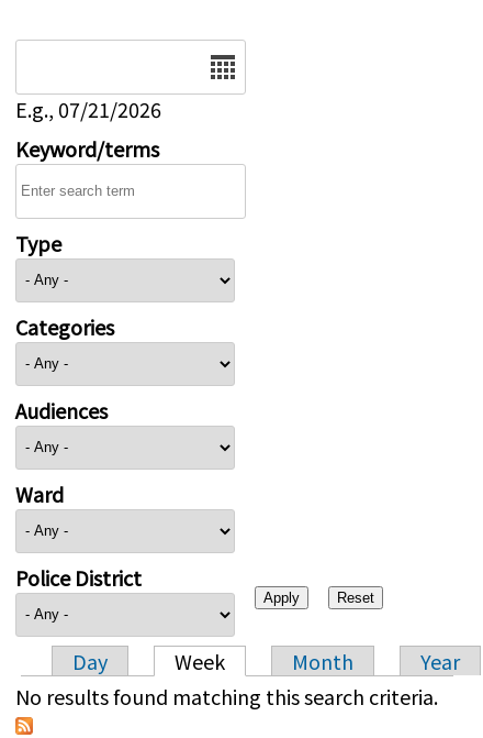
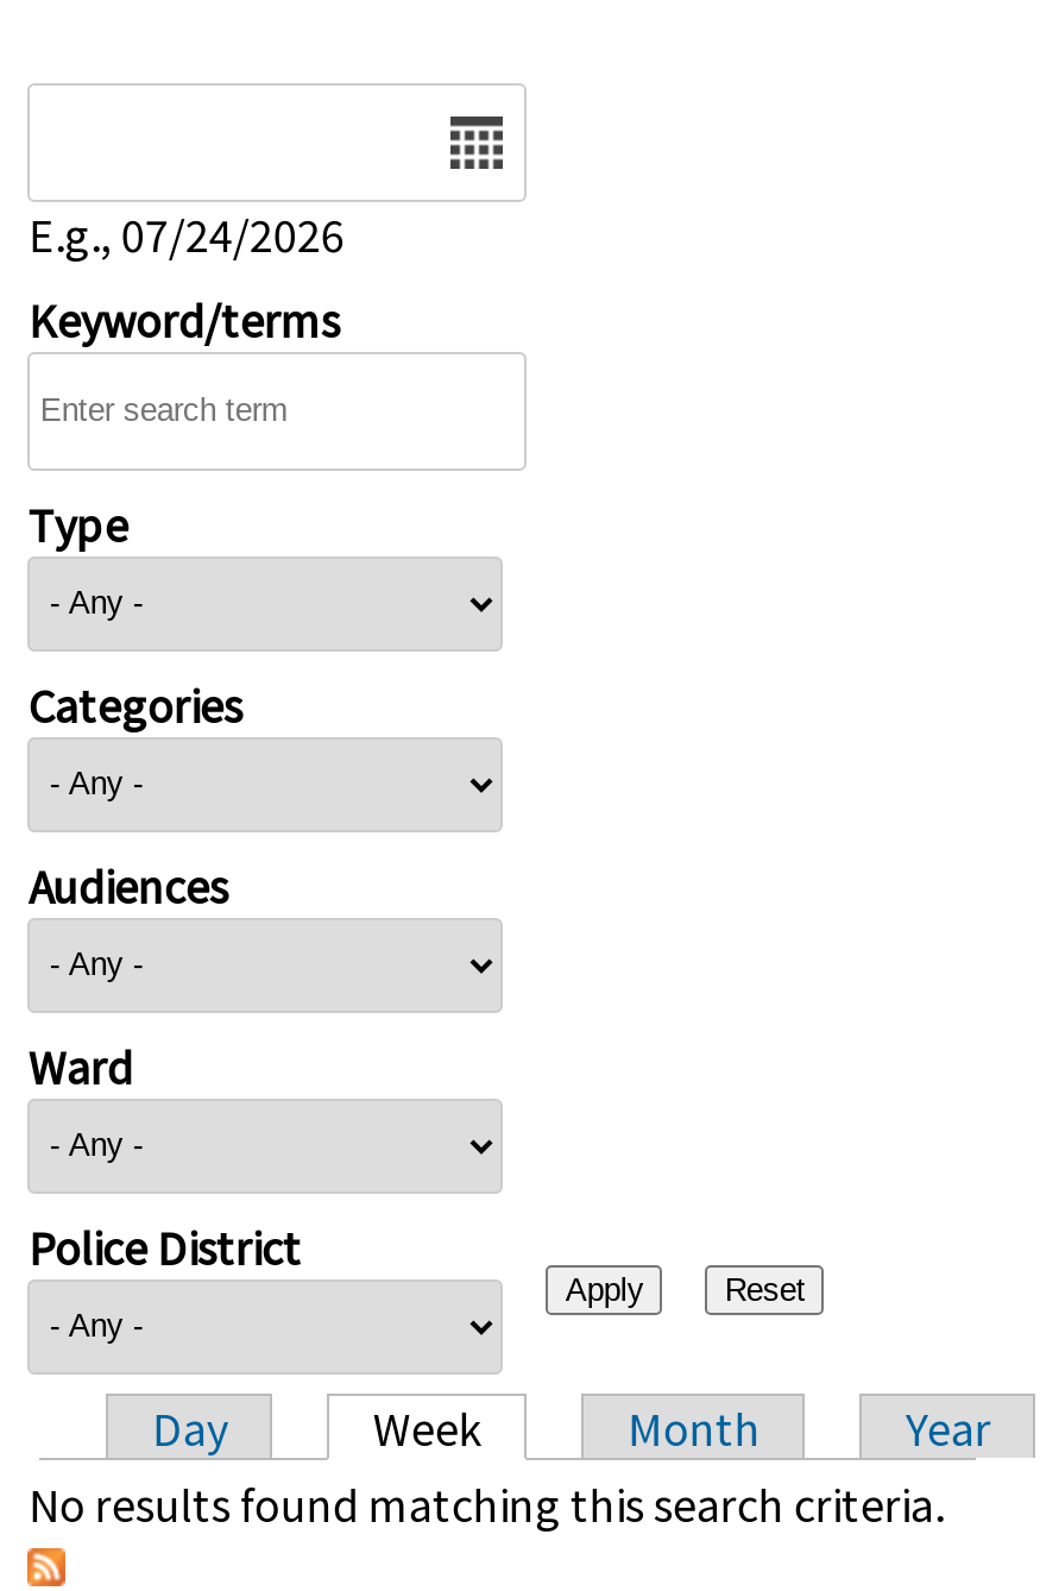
- E.g., 07/21/2026
+ E.g., 07/24/2026
